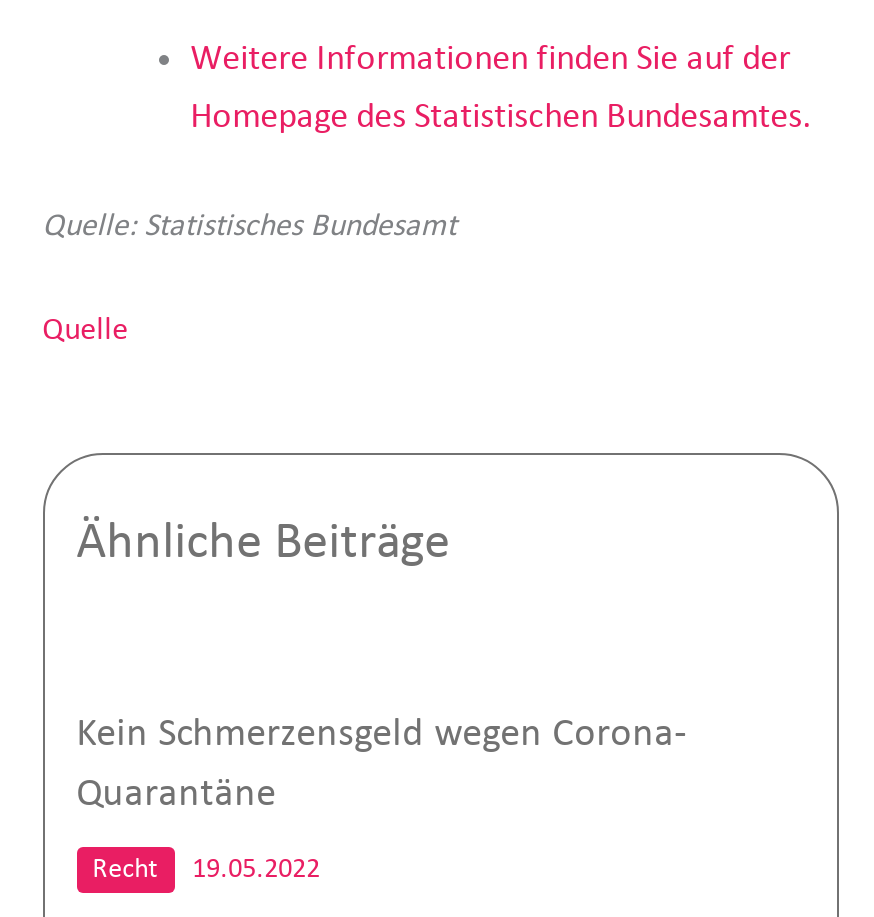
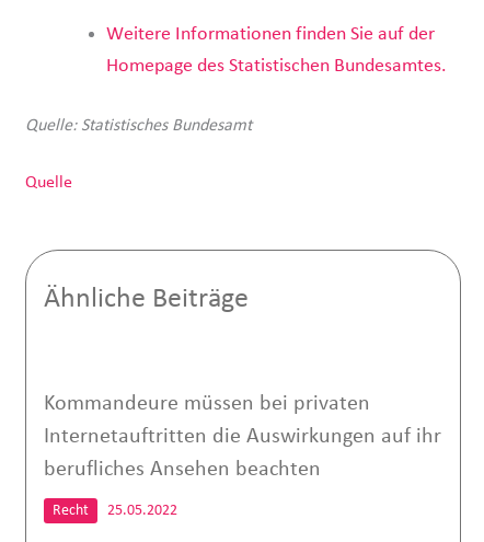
- Kein Schmerzensgeld wegen Corona-
- Quarantäne
+ Kommandeure müssen bei privaten
+ Internetauftritten die Auswirkungen auf ihr
+ berufliches Ansehen beachten

- Recht 19.05.2022
+ Recht 25.05.2022
